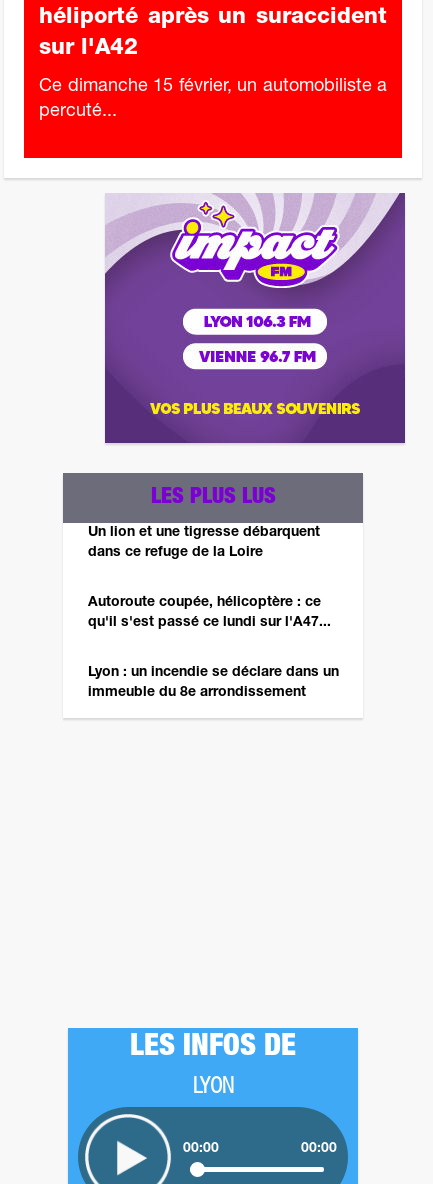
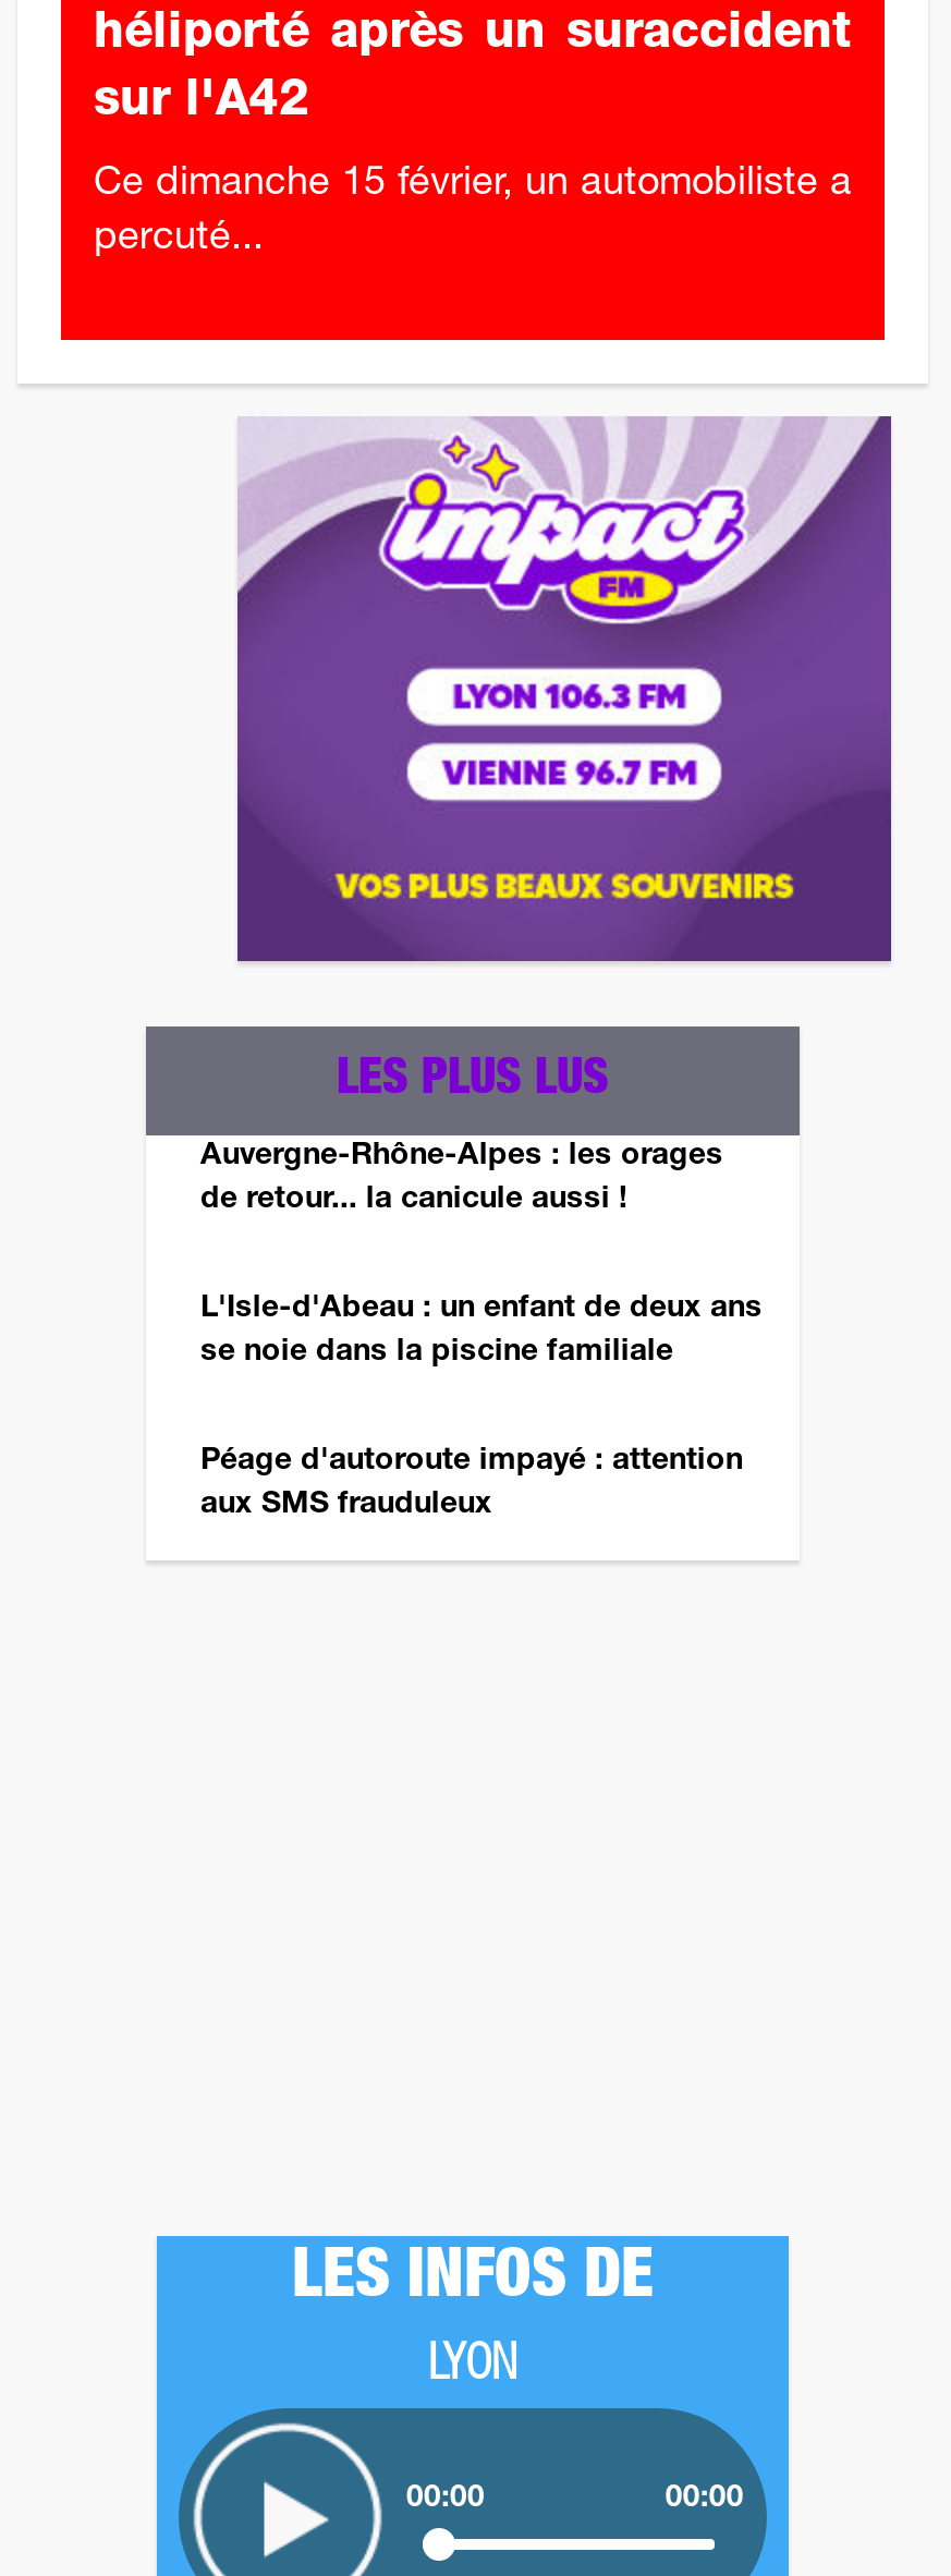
- Un lion et une tigresse débarquent
- dans ce refuge de la Loire
+ Auvergne-Rhône-Alpes : les orages
+ de retour... la canicule aussi !

- Autoroute coupée, hélicoptère : ce
- qu'il s'est passé ce lundi sur l'A47...
+ L'Isle-d'Abeau : un enfant de deux ans
+ se noie dans la piscine familiale

- Lyon : un incendie se déclare dans un
- immeuble du 8e arrondissement
+ Péage d'autoroute impayé : attention
+ aux SMS frauduleux
